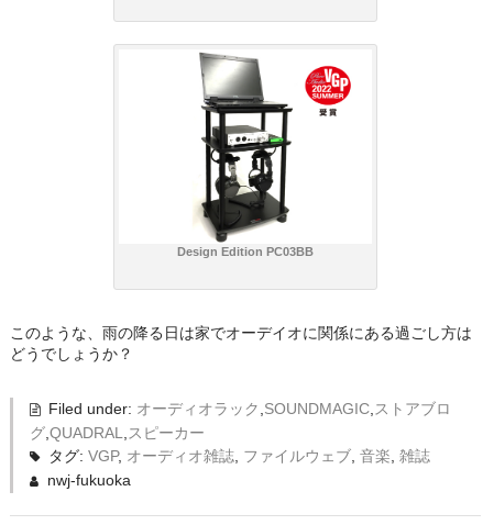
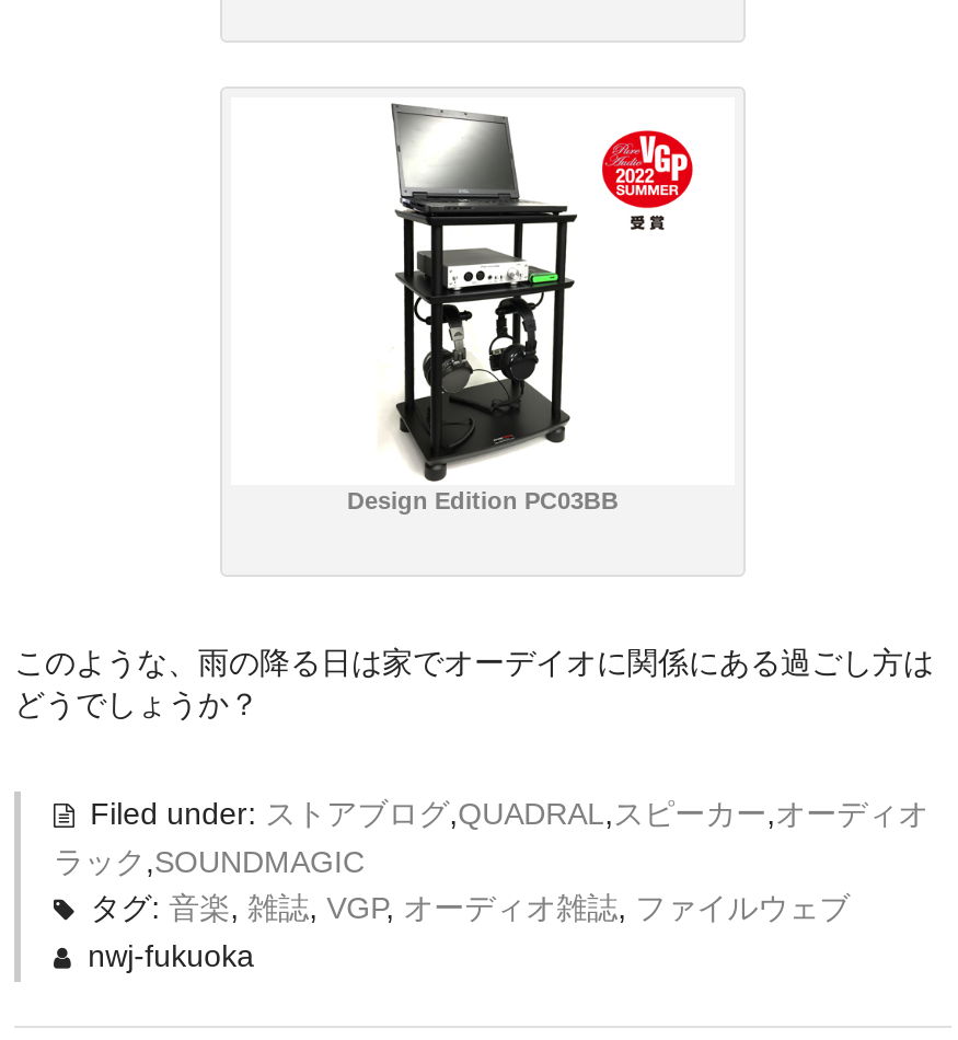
- Filed under:オーディオラック,SOUNDMAGIC,ストアブロ
- グ, QUADRAL,スピーカー
- タグ: VGP,オーディオ雑誌,ファイルウェブ,音楽,雑誌
+ Filed under:ストアブログ,QUADRAL,スピーカー,オーディオ
+ ラック, SOUNDMAGIC
+ タグ:音楽,雑誌, VGP,オーディオ雑誌,ファイルウェブ
